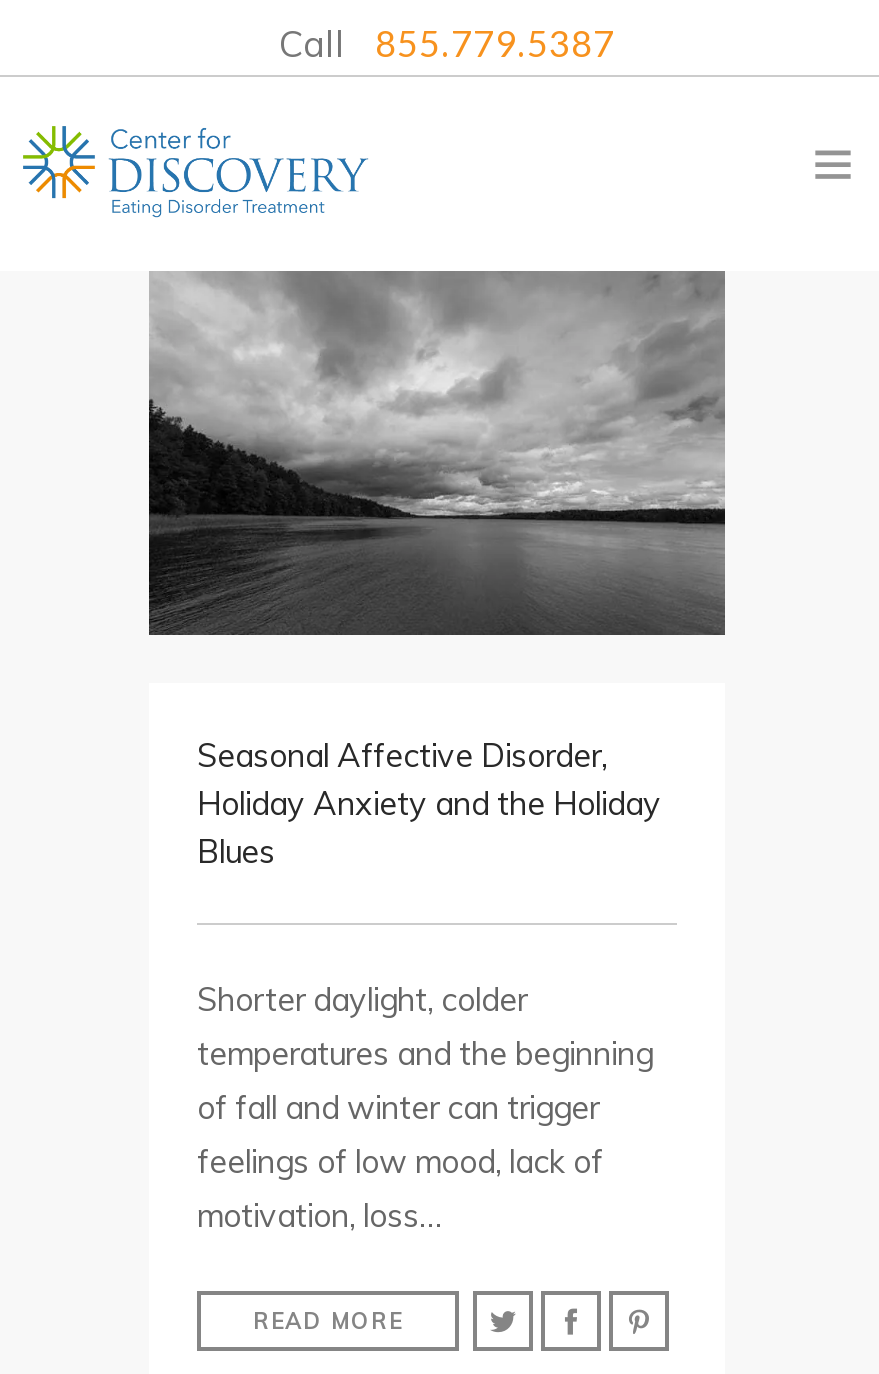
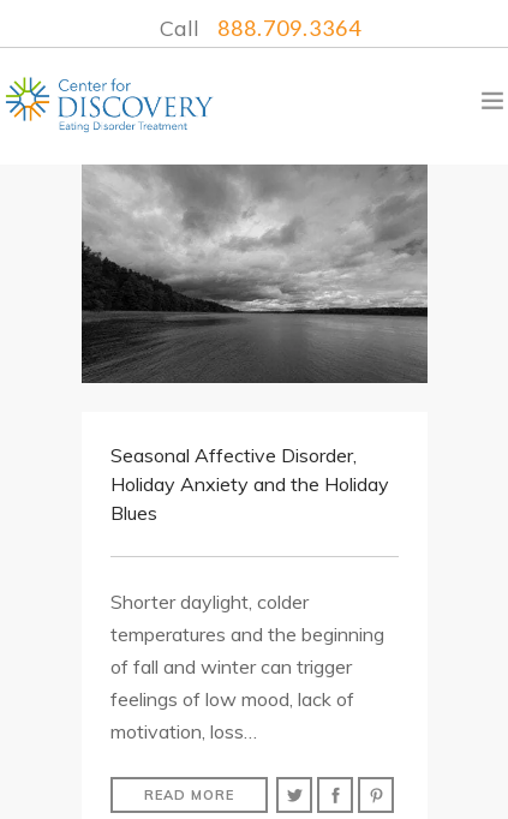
- Call 855.779.5387
+ Call 888.709.3364
